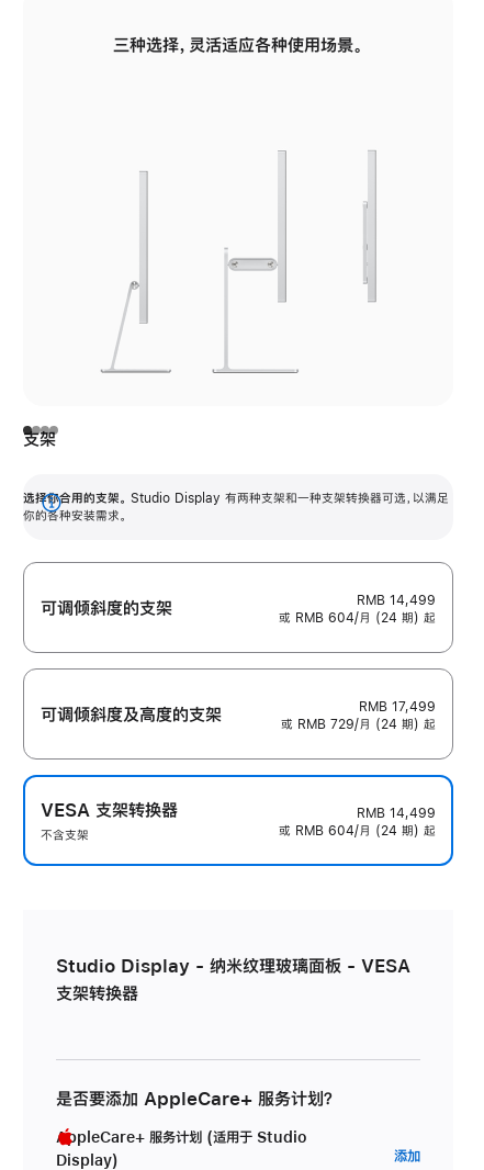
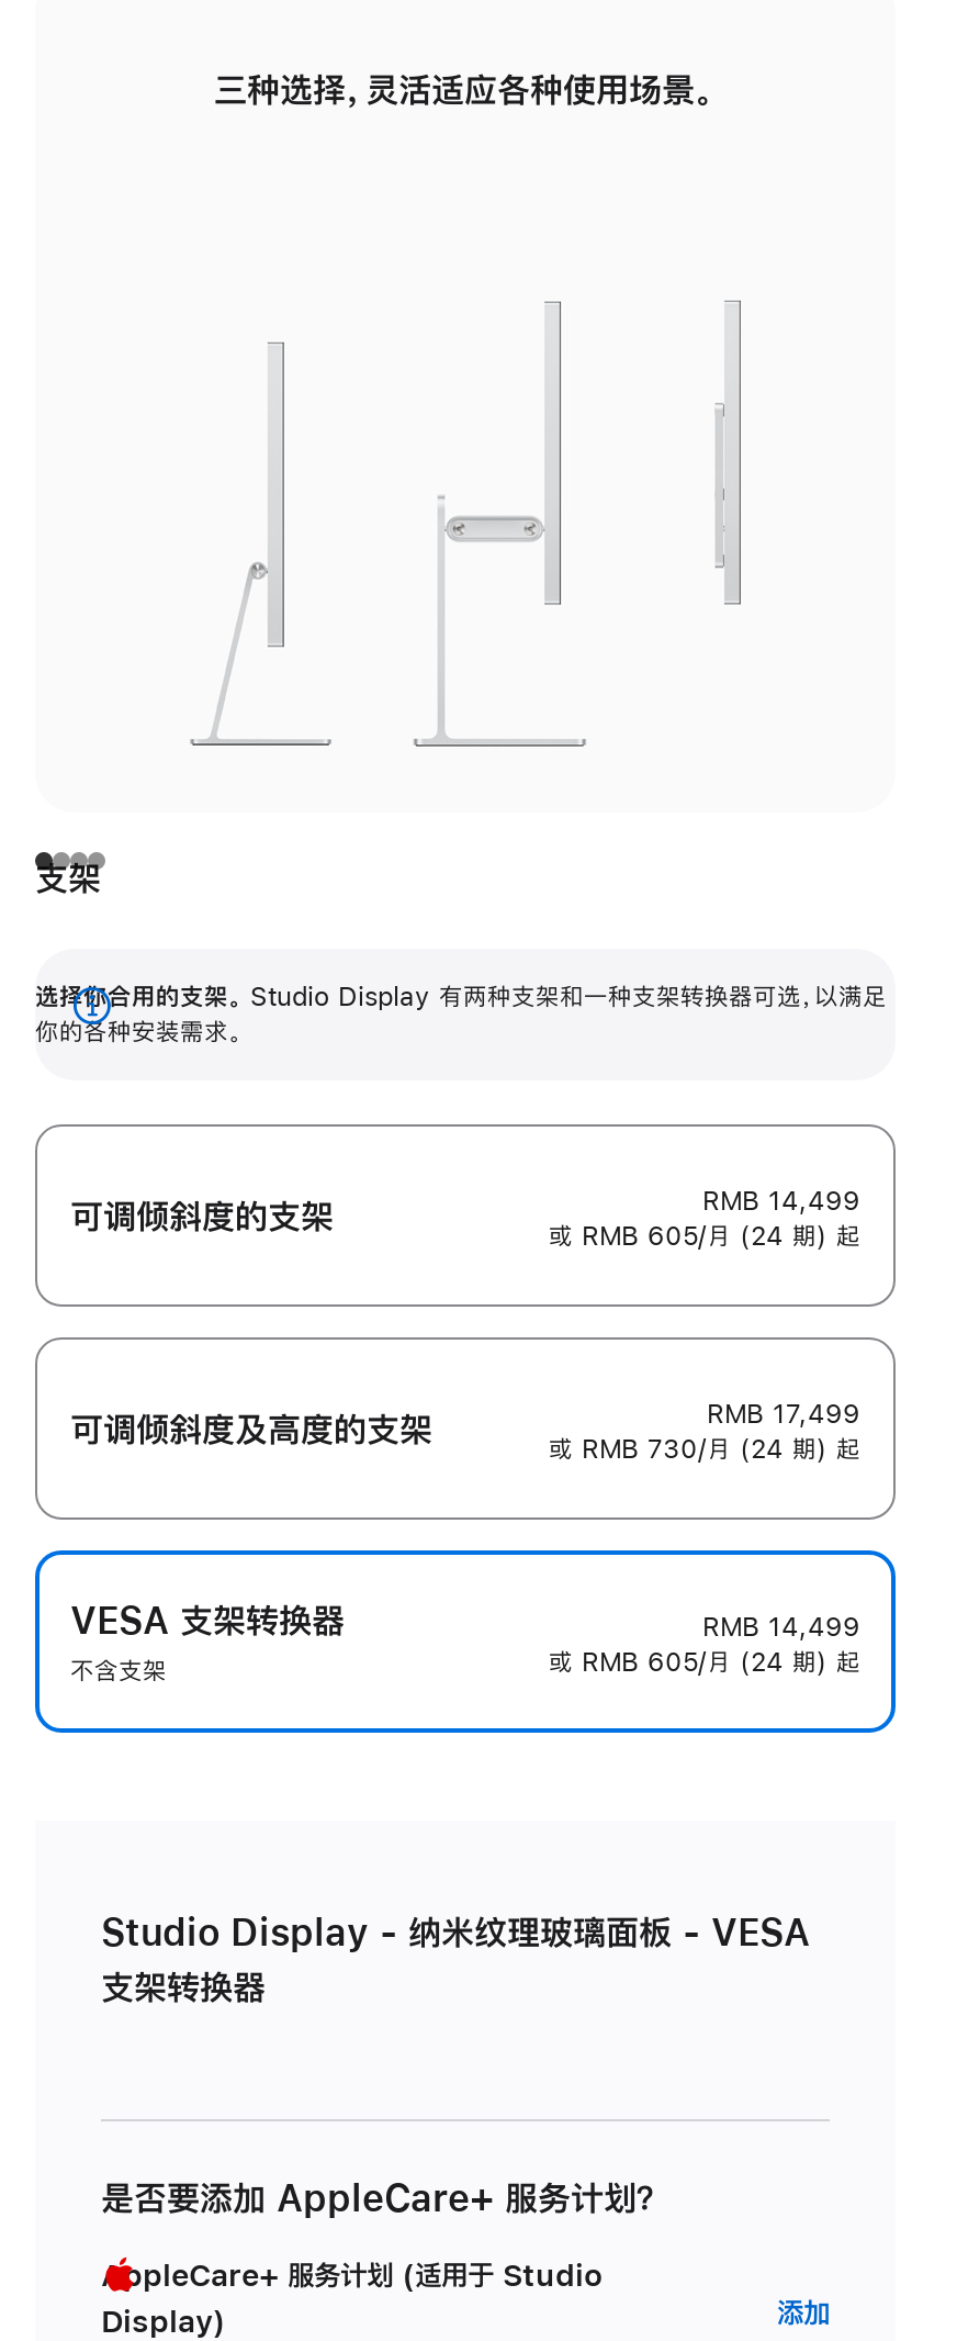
- 或 RMB 604/月 (24 期) 起
+ 或 RMB 605/月 (24 期) 起

- 或 RMB 729/月 (24 期) 起
+ 或 RMB 730/月 (24 期) 起

- 或 RMB 604/月 (24 期) 起
+ 或 RMB 605/月 (24 期) 起
